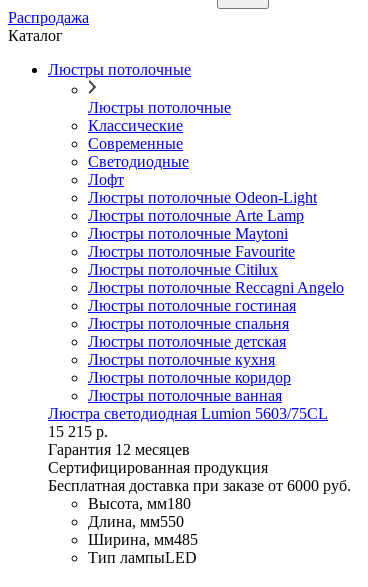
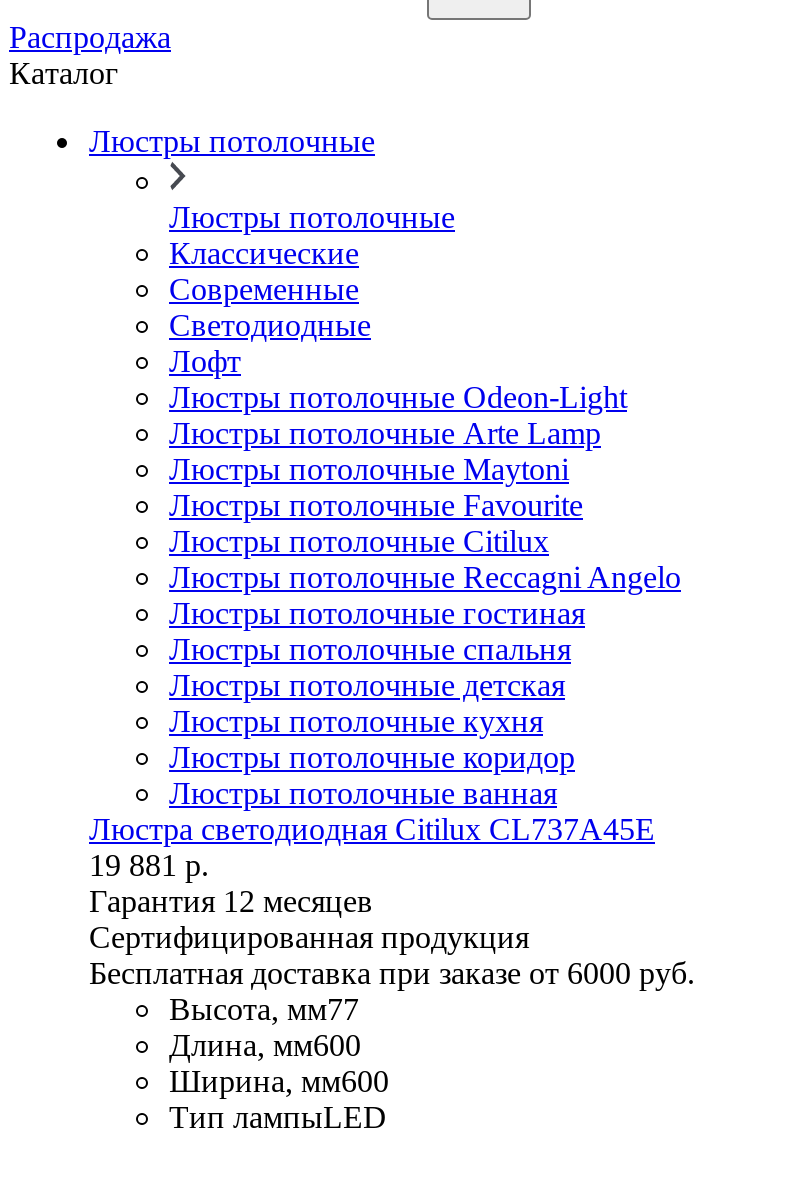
- Люстра светодиодная Lumion 5603/75CL
+ Люстра светодиодная Citilux CL737A45E

- 15 215 р.
+ 19 881 р.

- Высота, мм180
+ Высота, мм77

- Длина, мм550
+ Длина, мм600

- Ширина, мм485
+ Ширина, мм600
